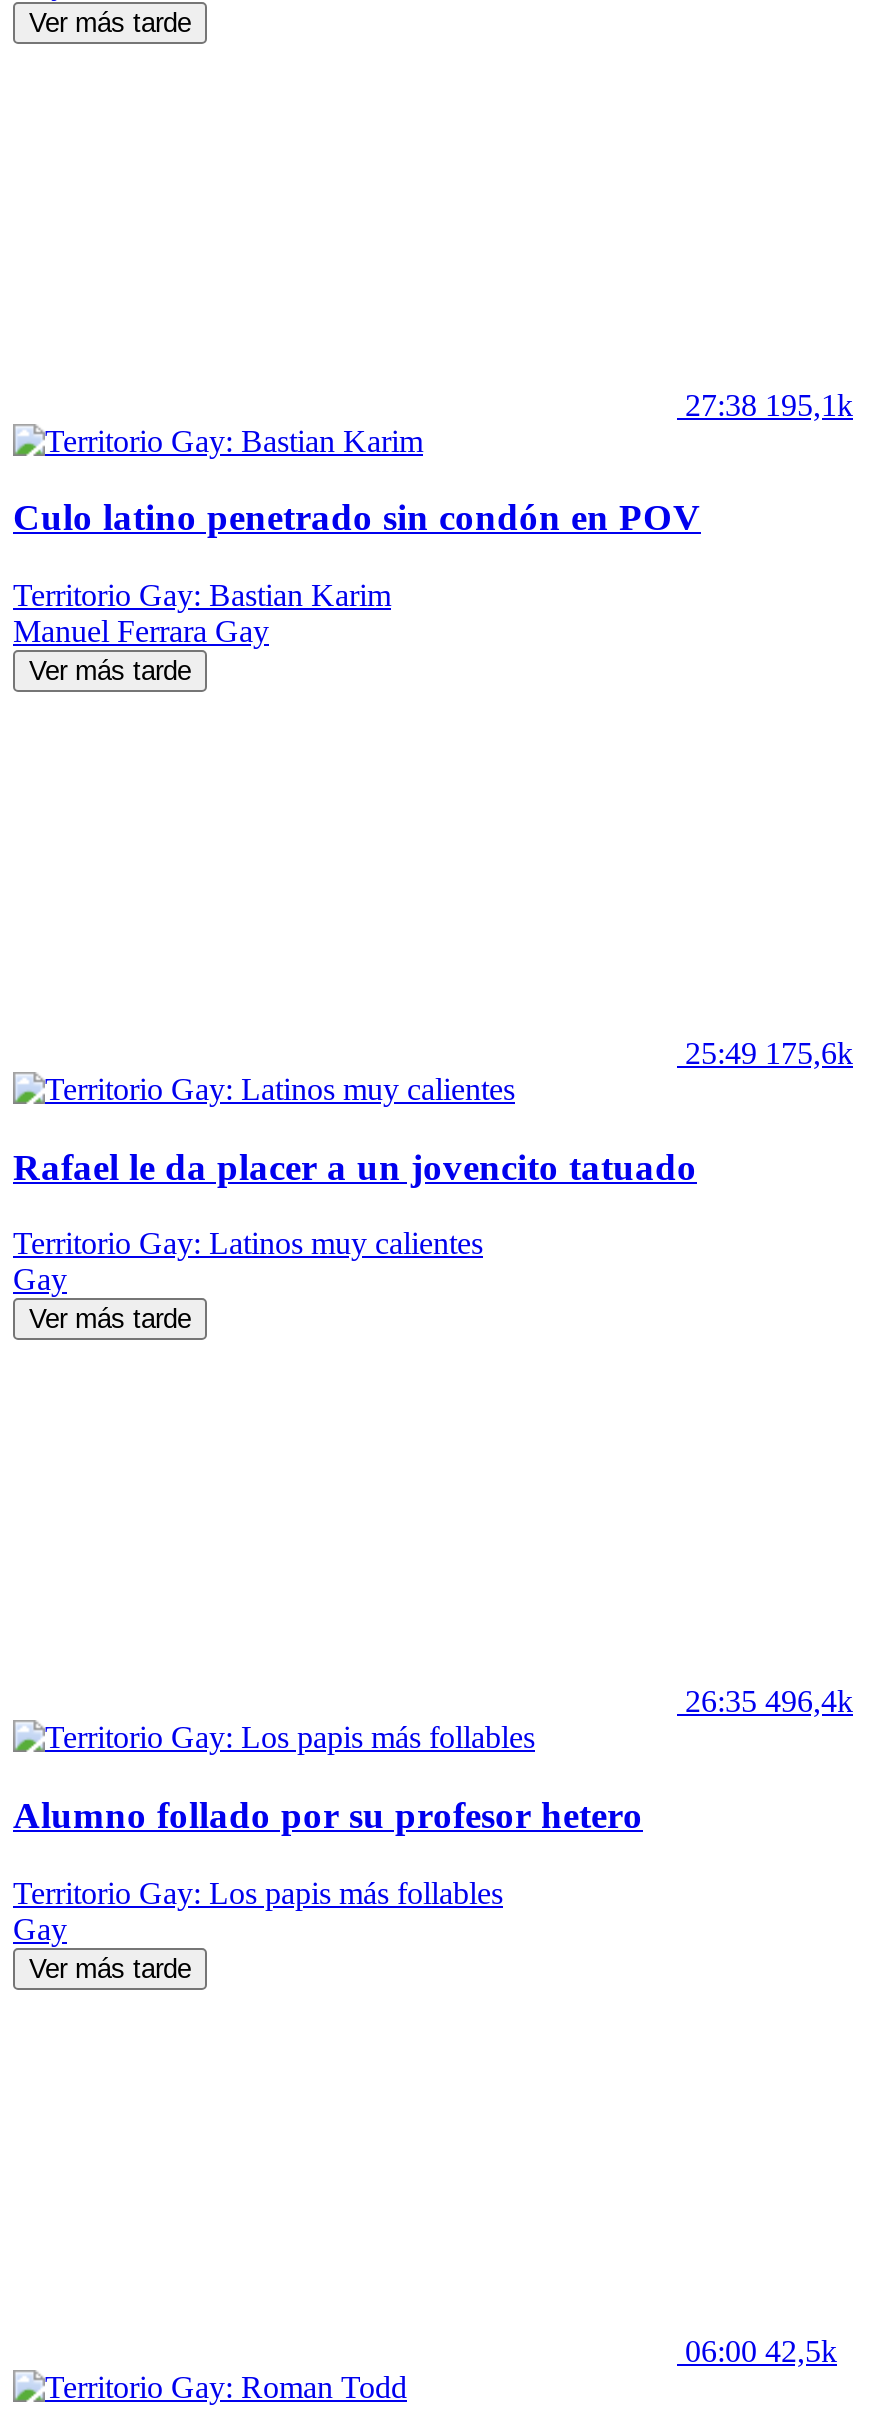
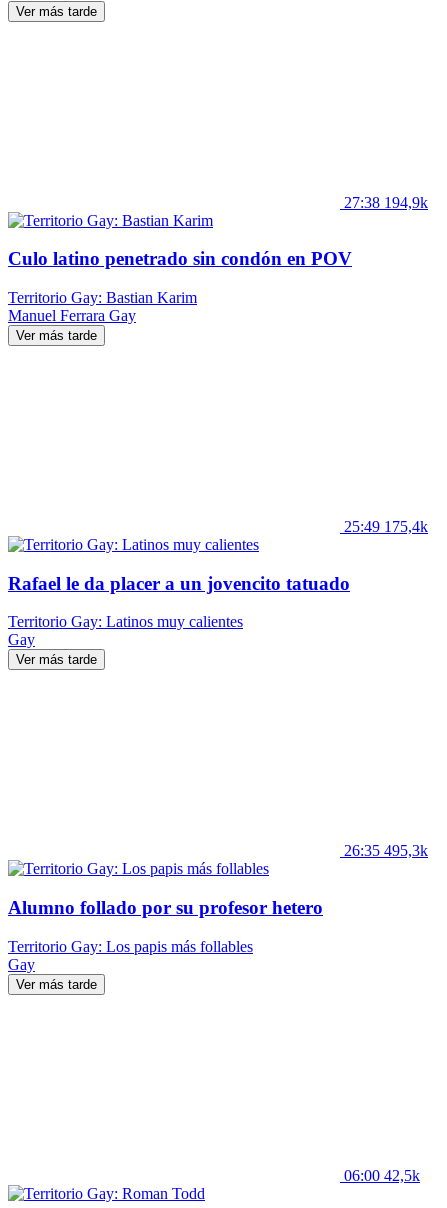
- 27:38 195,1k
+ 27:38 194,9k

- 25:49 175,6k
+ 25:49 175,4k

- 26:35 496,4k
+ 26:35 495,3k
